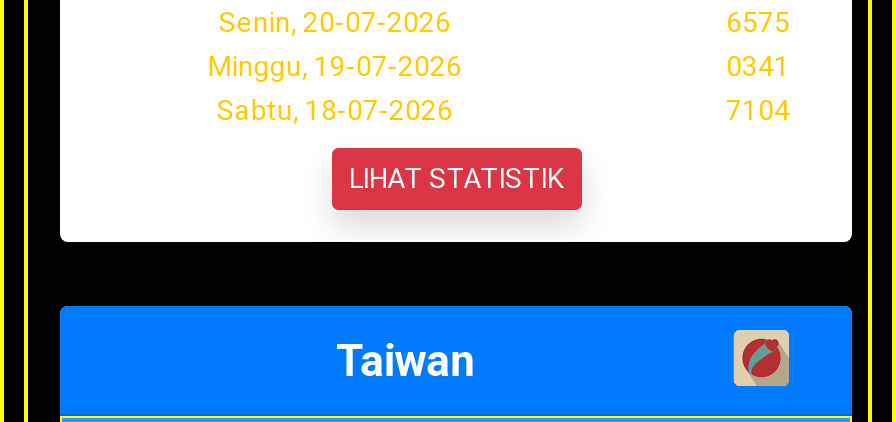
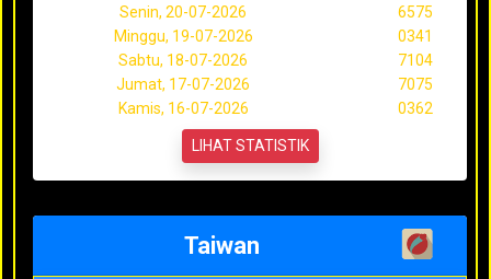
+ Jumat, 17-07-2026
+ 7075
+ Kamis, 16-07-2026
+ 0362
